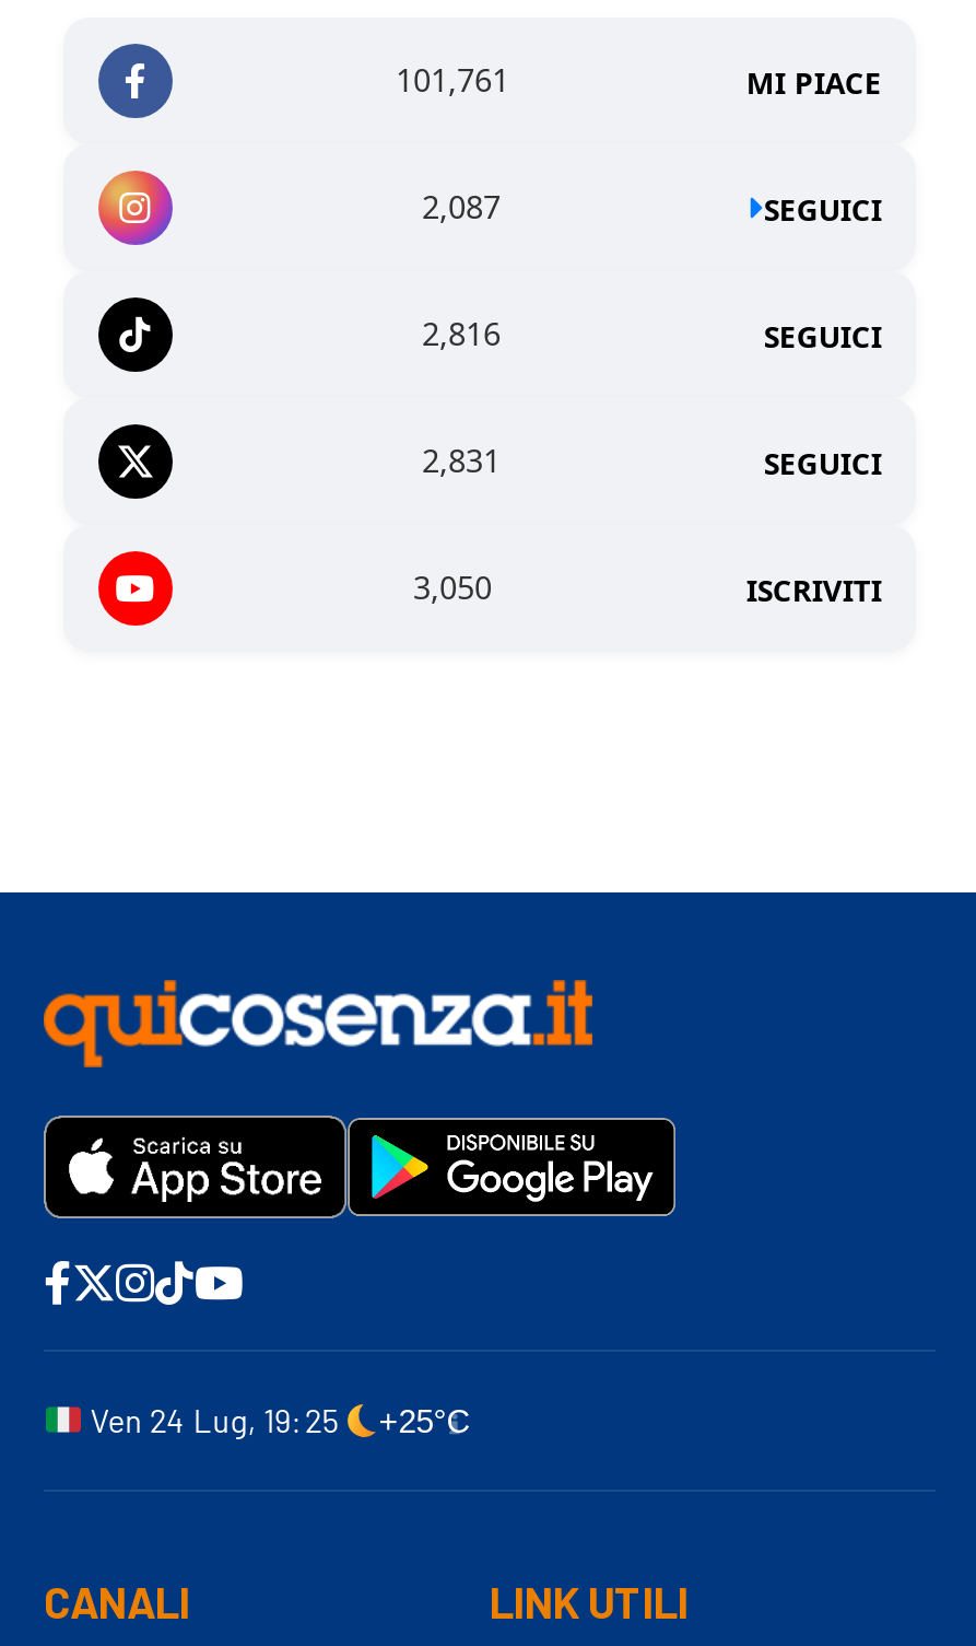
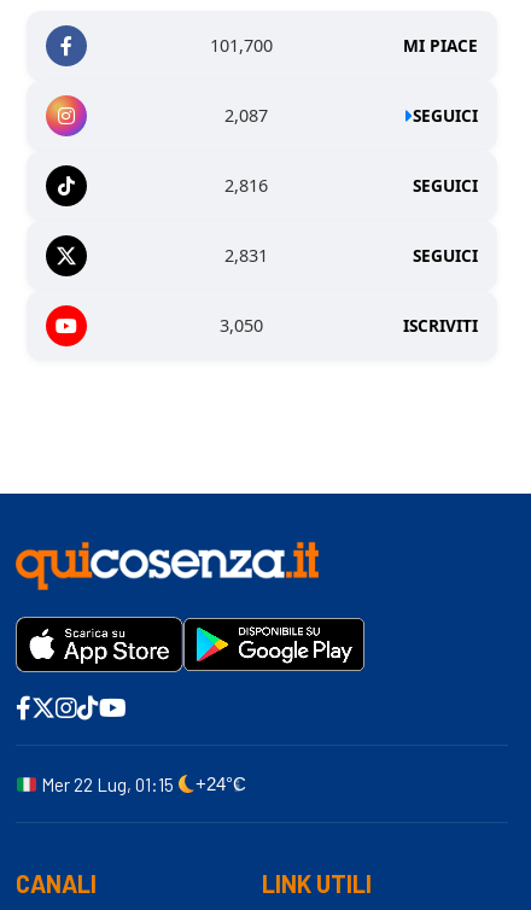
- 101,761
+ 101,700

- Ven 24 Lug, 19:25
- +25°C
+ Mer 22 Lug, 01:15
+ +24°C
